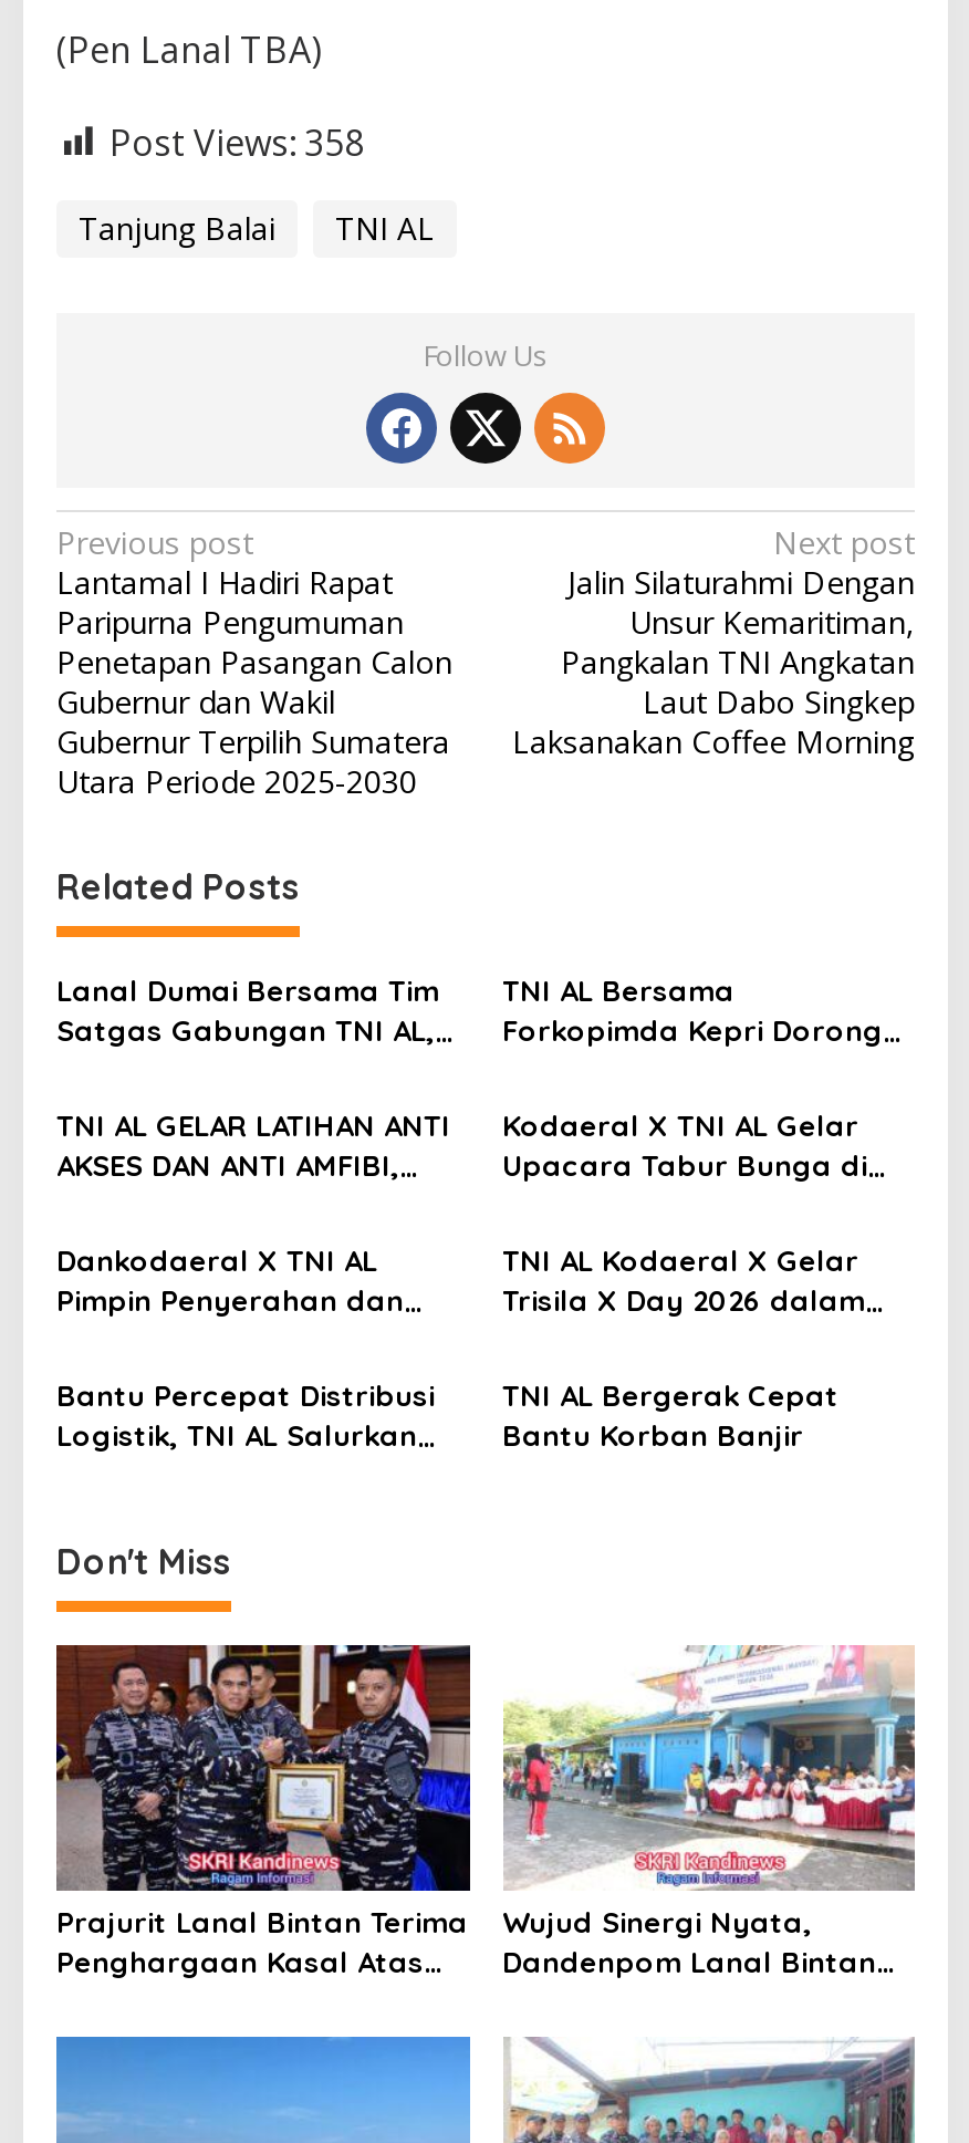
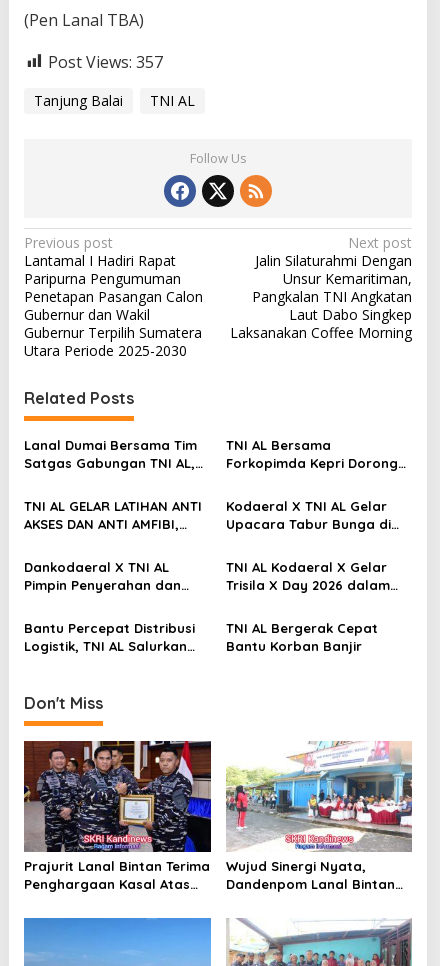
- Post Views: 358
+ Post Views: 357
